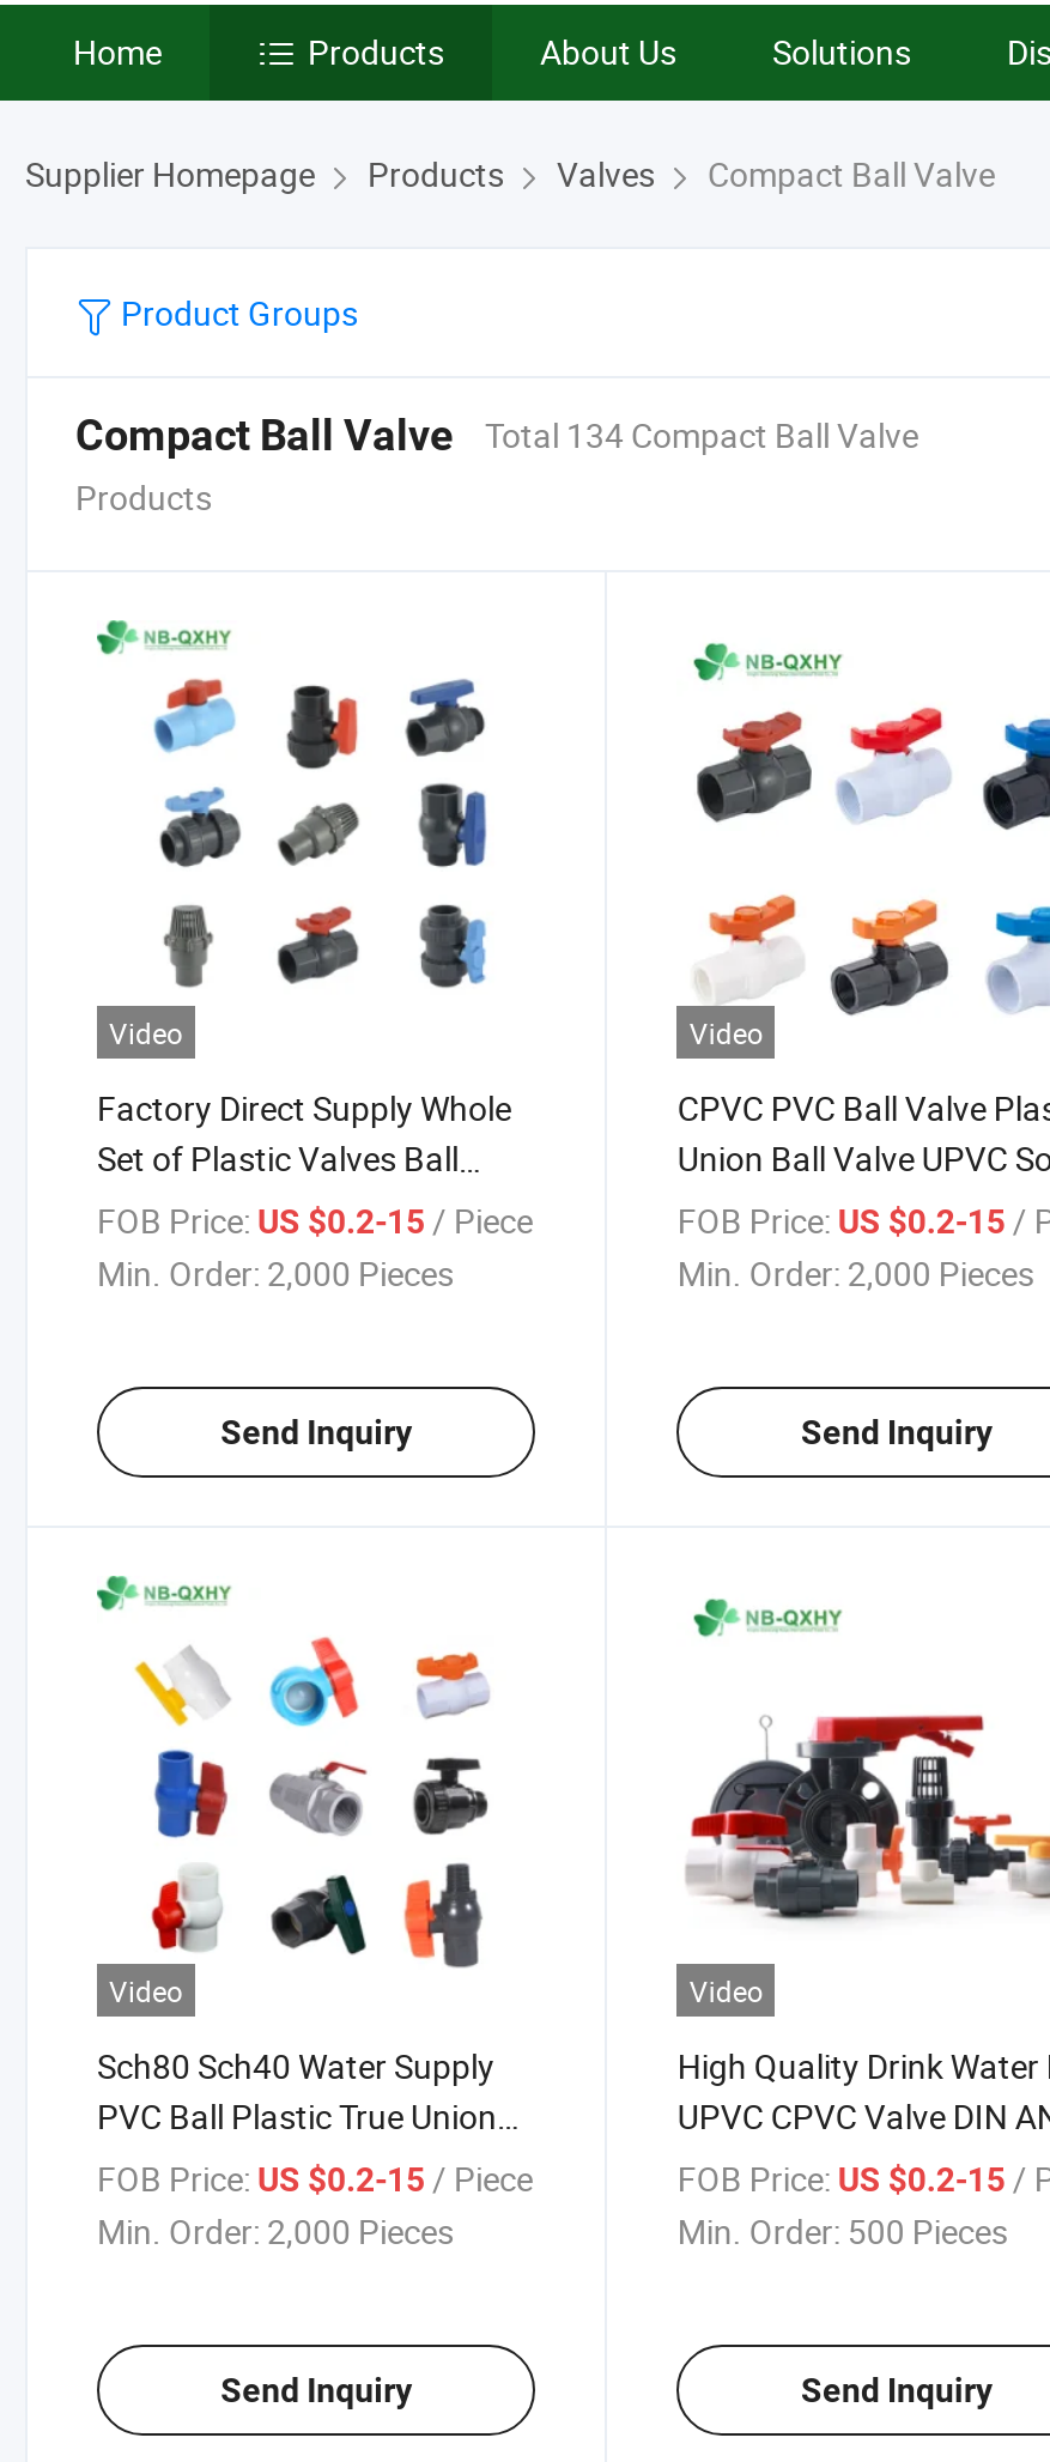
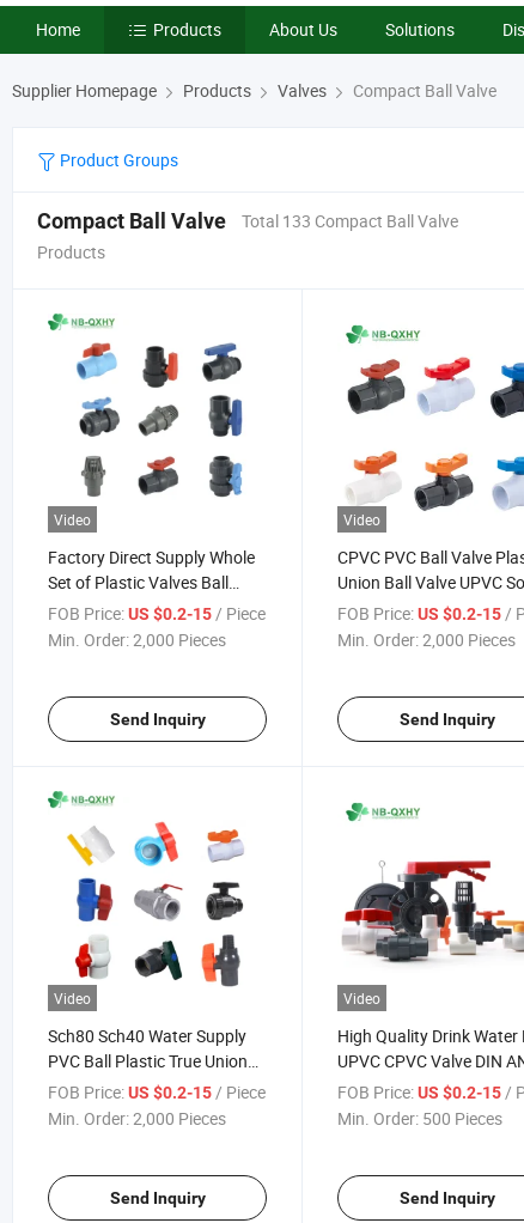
- Total 134 Compact Ball Valve
+ Total 133 Compact Ball Valve
